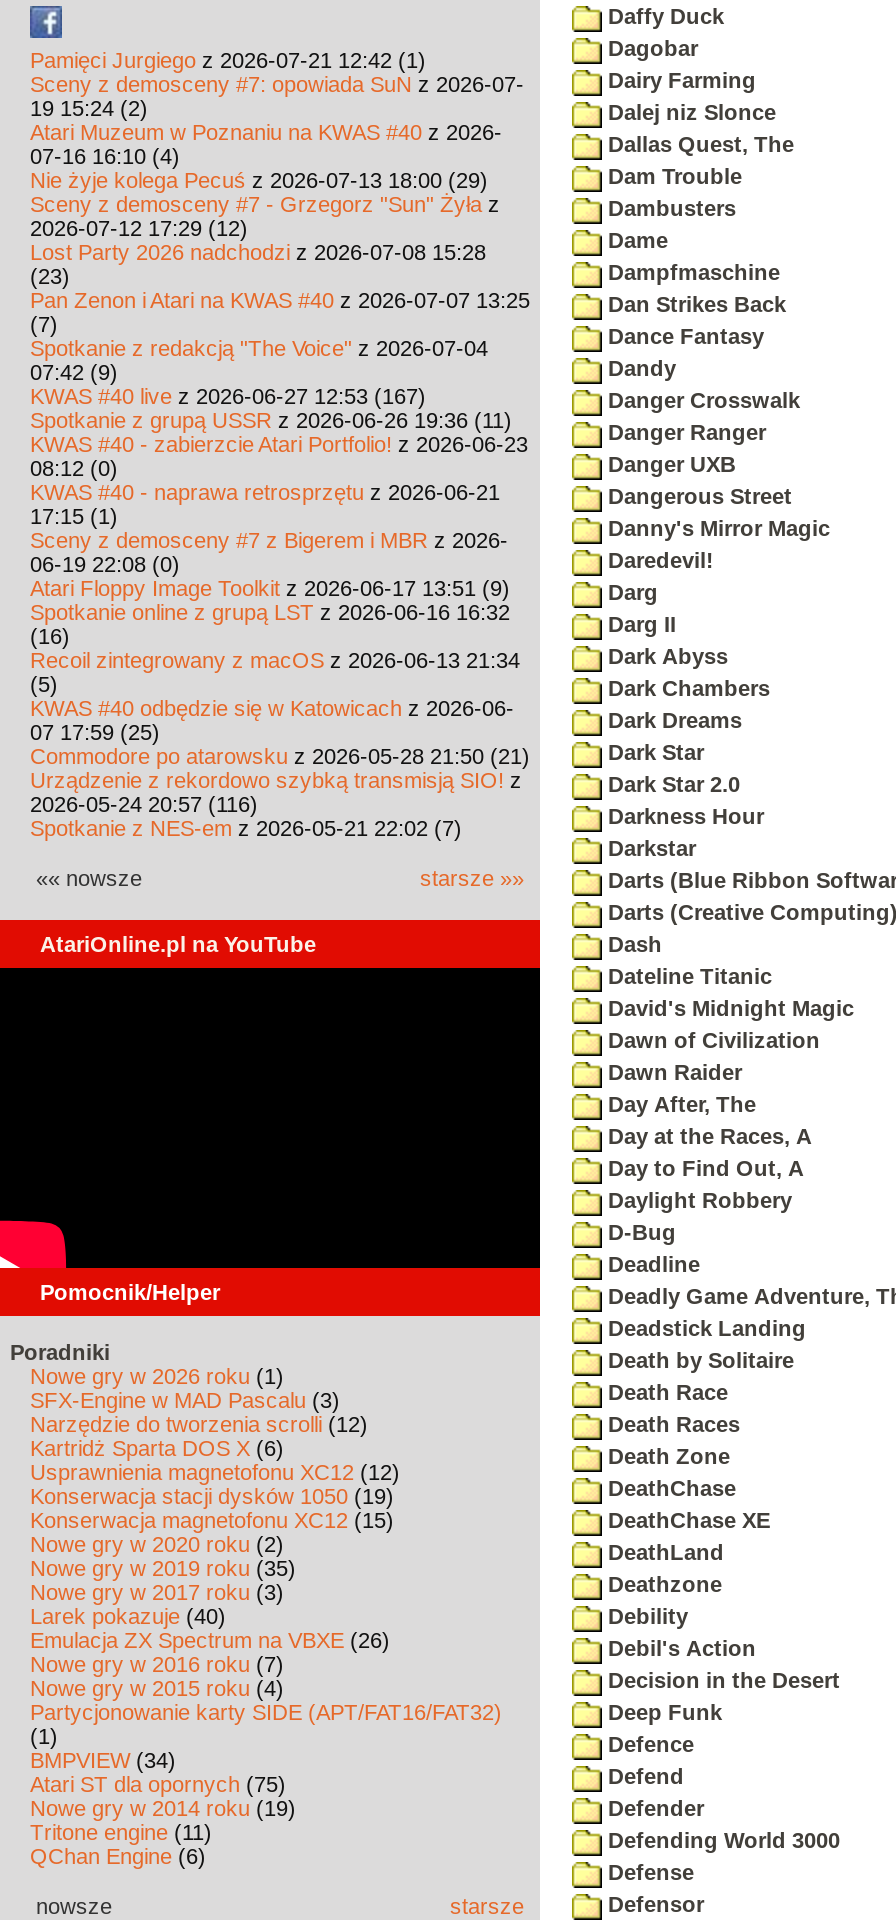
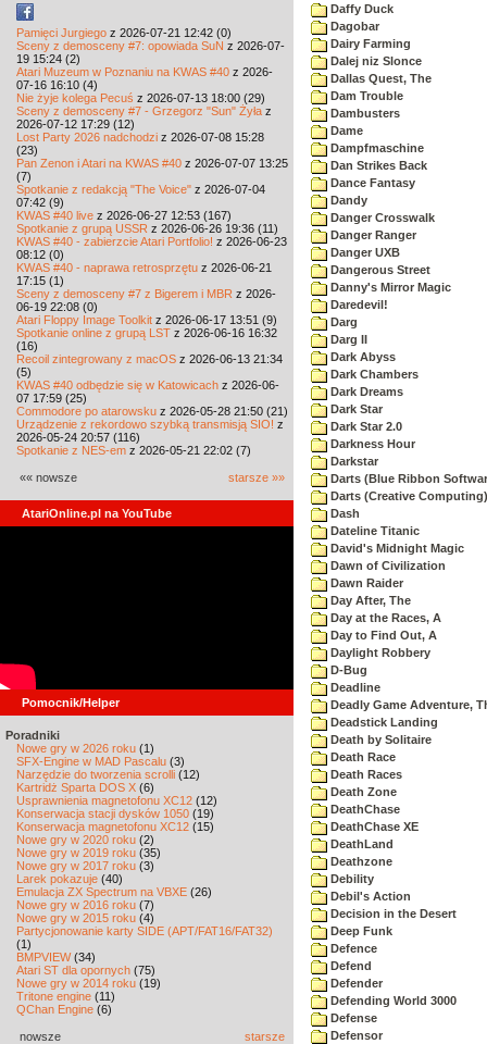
- Pamięci Jurgiego z 2026-07-21 12:42 (1)
+ Pamięci Jurgiego z 2026-07-21 12:42 (0)
